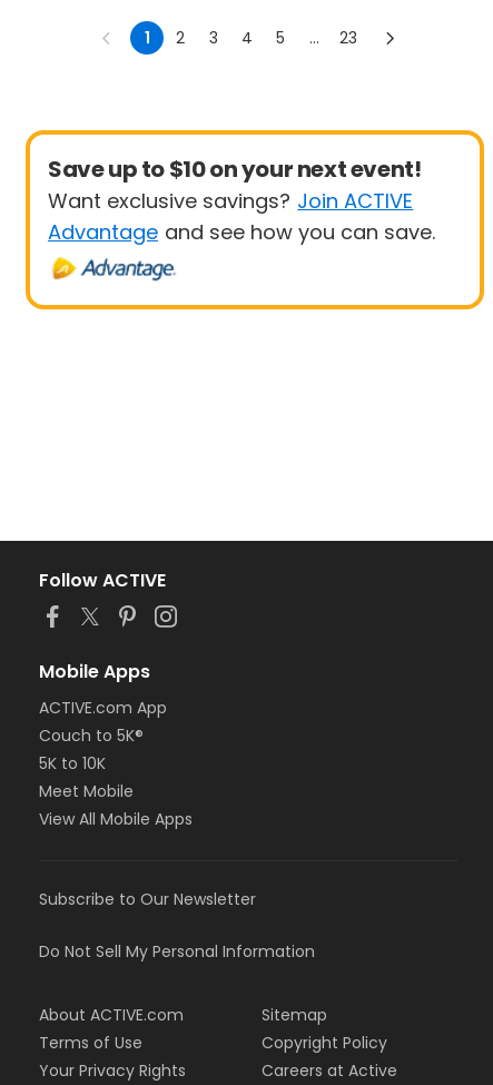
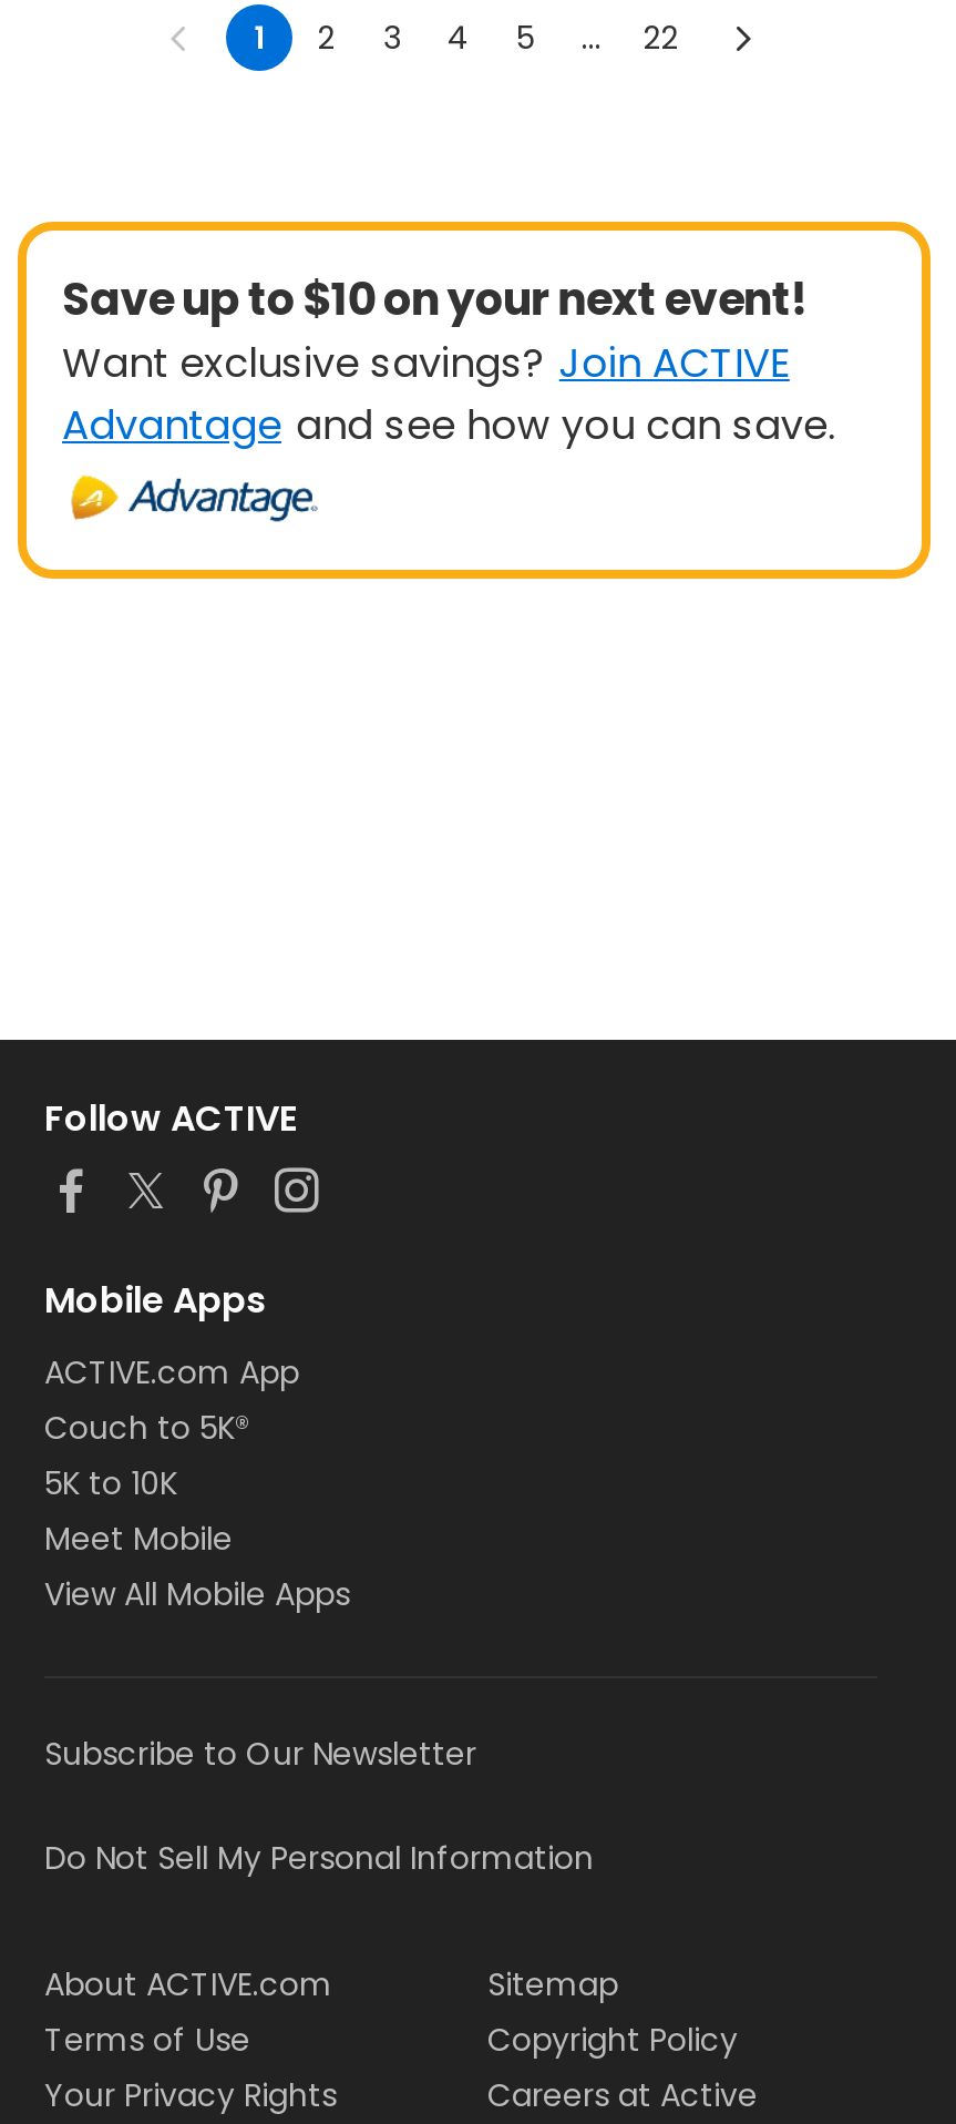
- 23
+ 22
